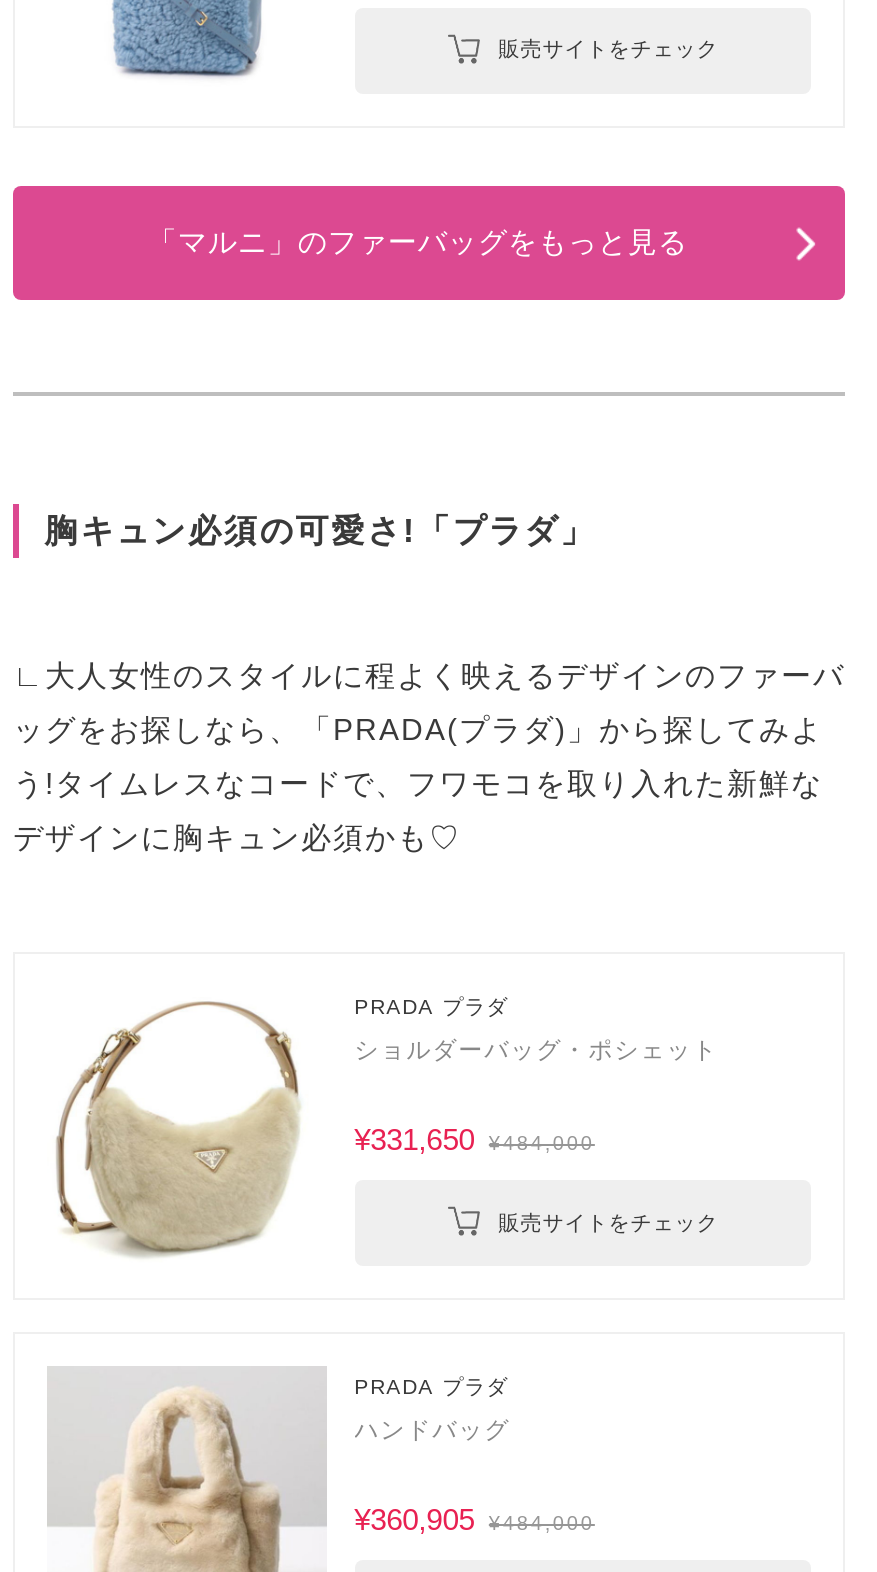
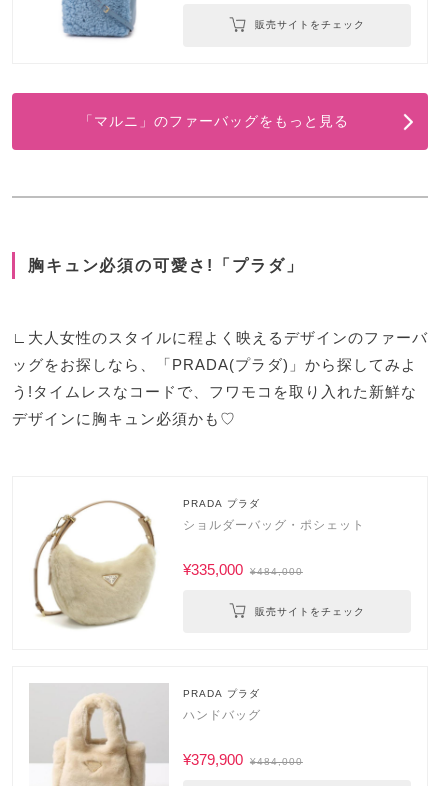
- ¥331,650 ¥484,000
+ ¥335,000 ¥484,000

- ¥360,905 ¥484,000
+ ¥379,900 ¥484,000
